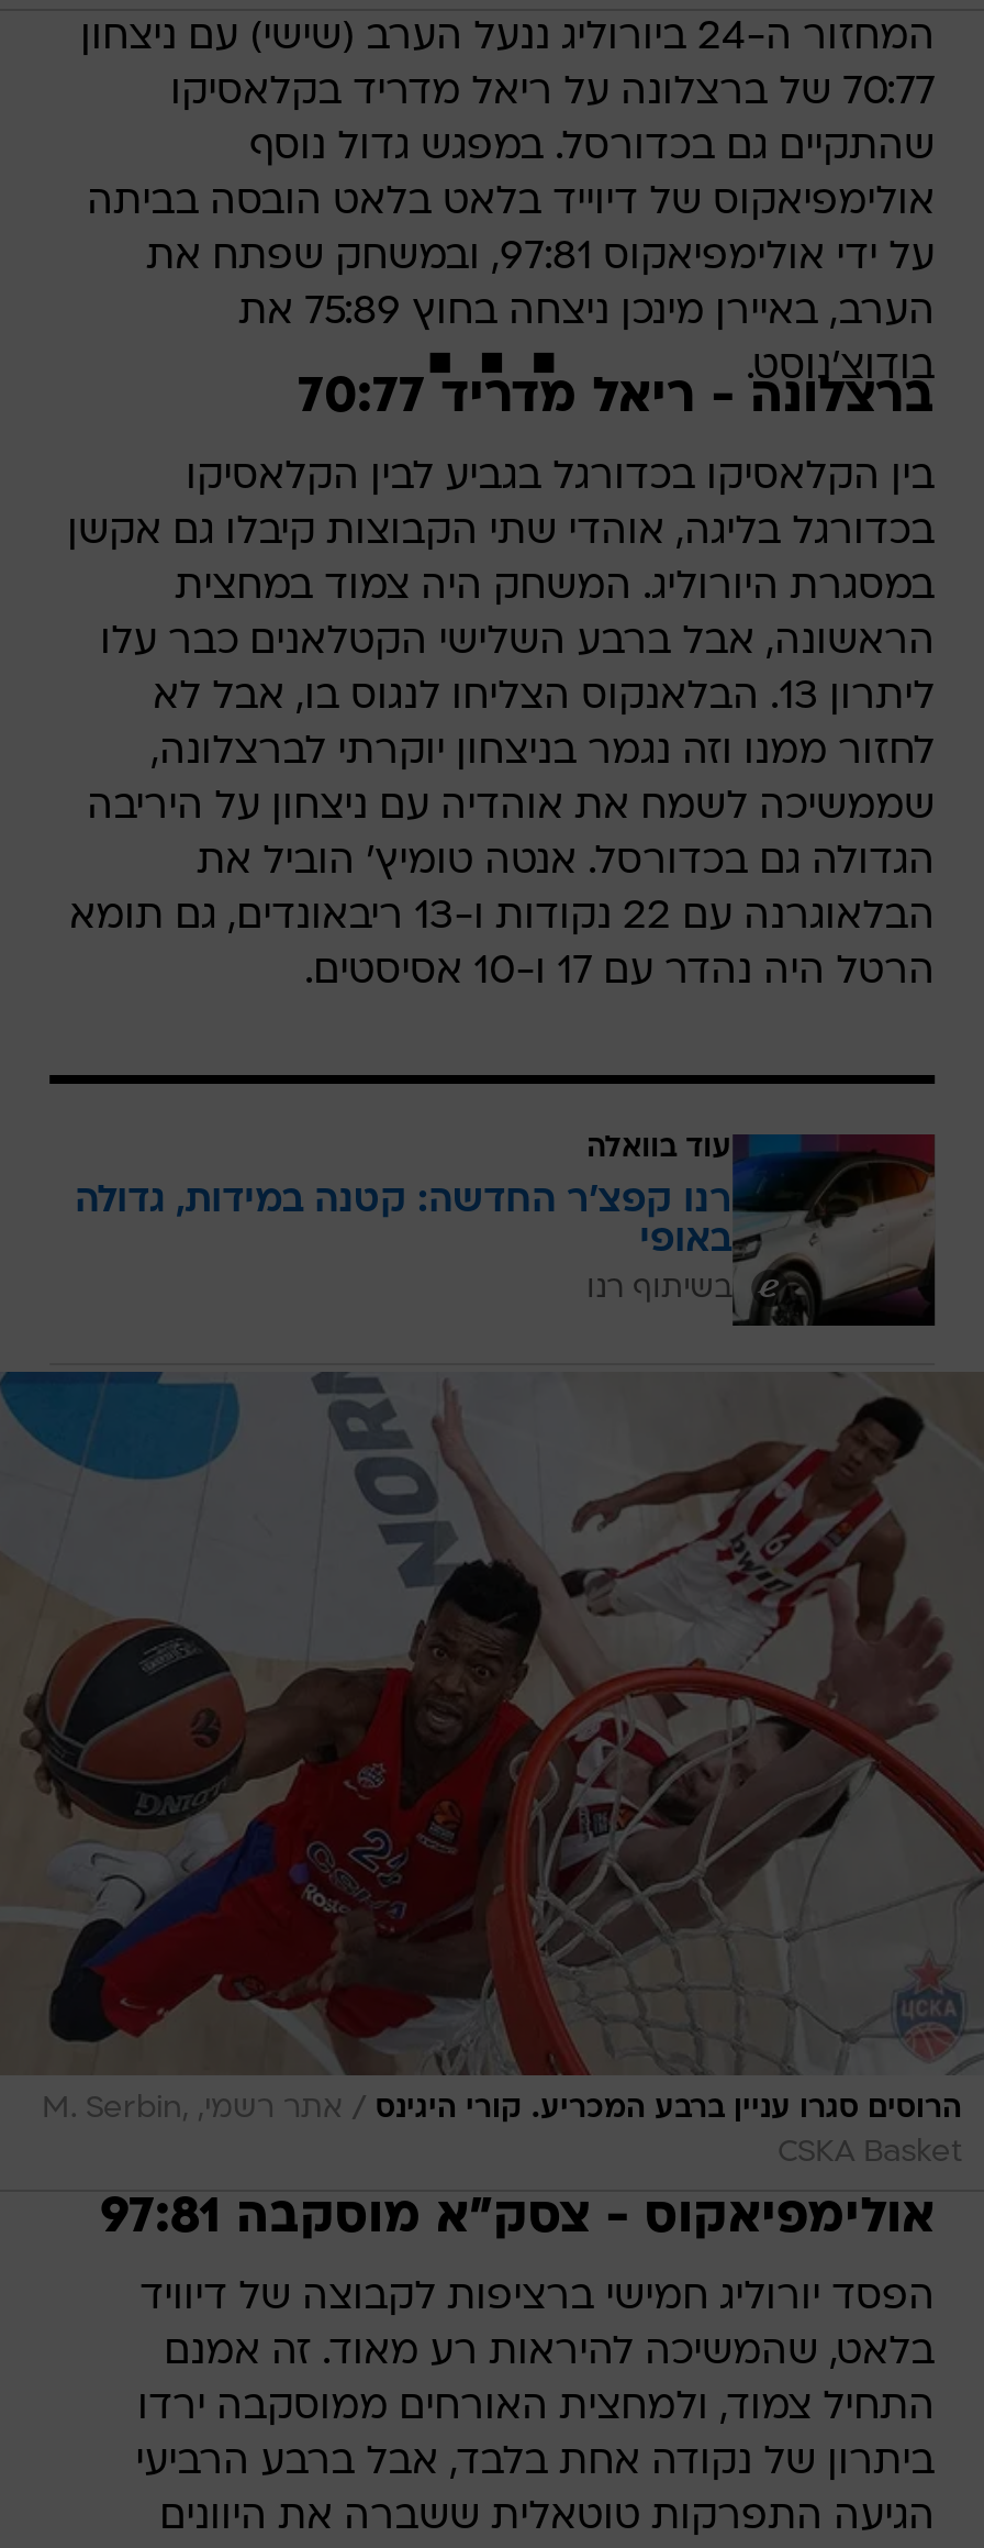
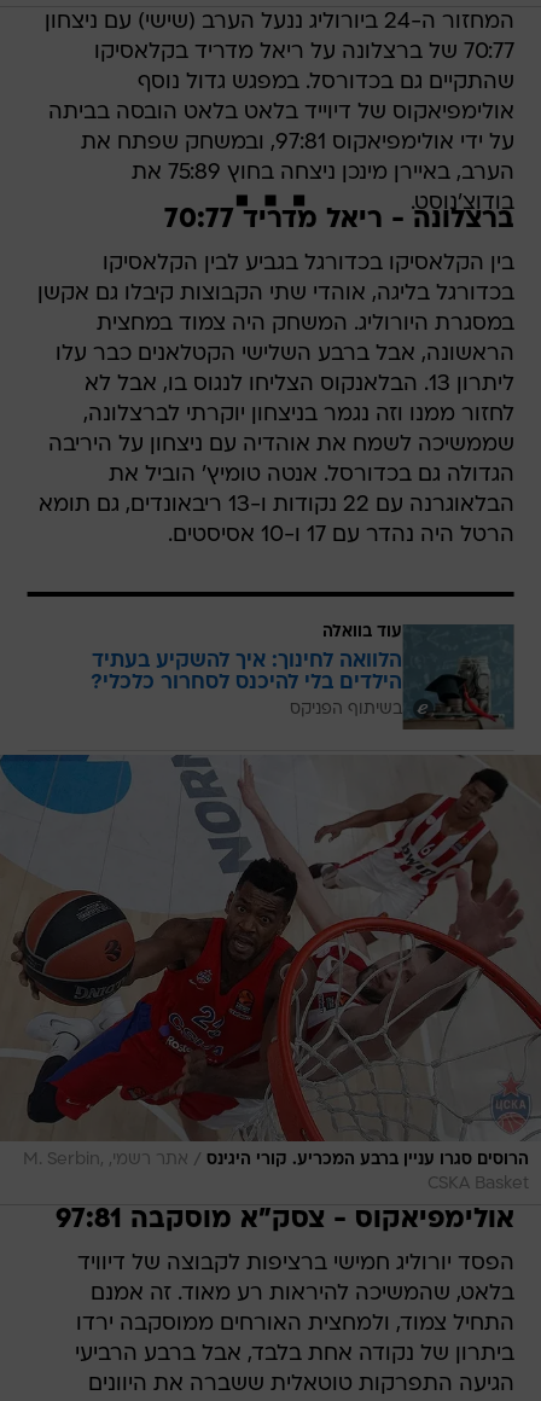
- [image]
- רנו קפצ'ר החדשה: קטנה במידות, גדולה
- באופי
- בשיתוף רנו
+ [image]
+ הלוואה לחינוך: איך להשקיע בעתיד
+ הילדים בלי להיכנס לסחרור כלכלי?
+ בשיתוף הפניקס
